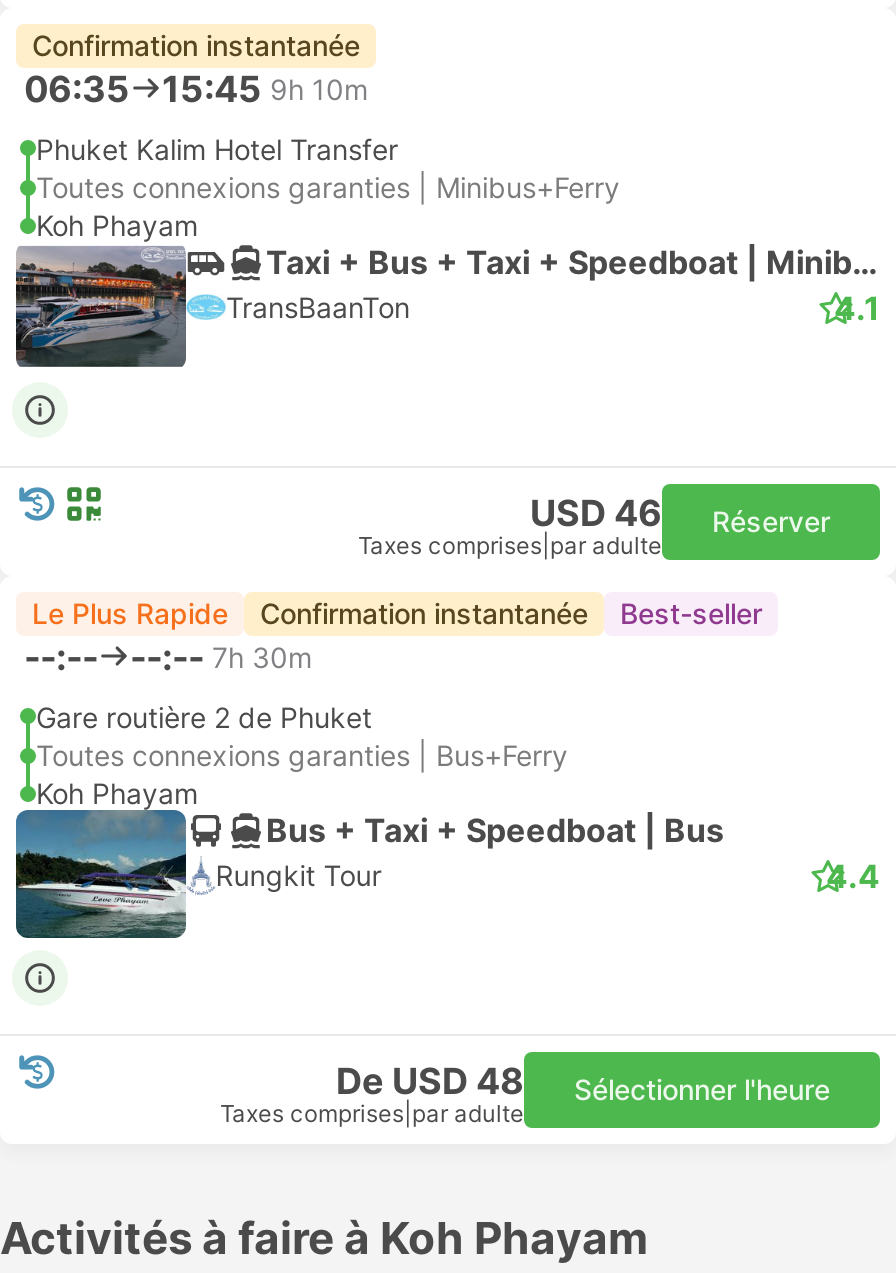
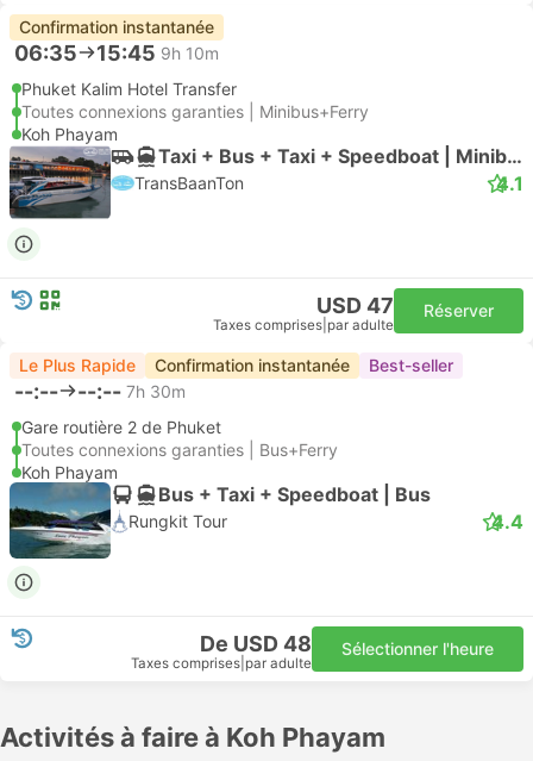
- USD 46 Réserver
+ USD 47 Réserver
